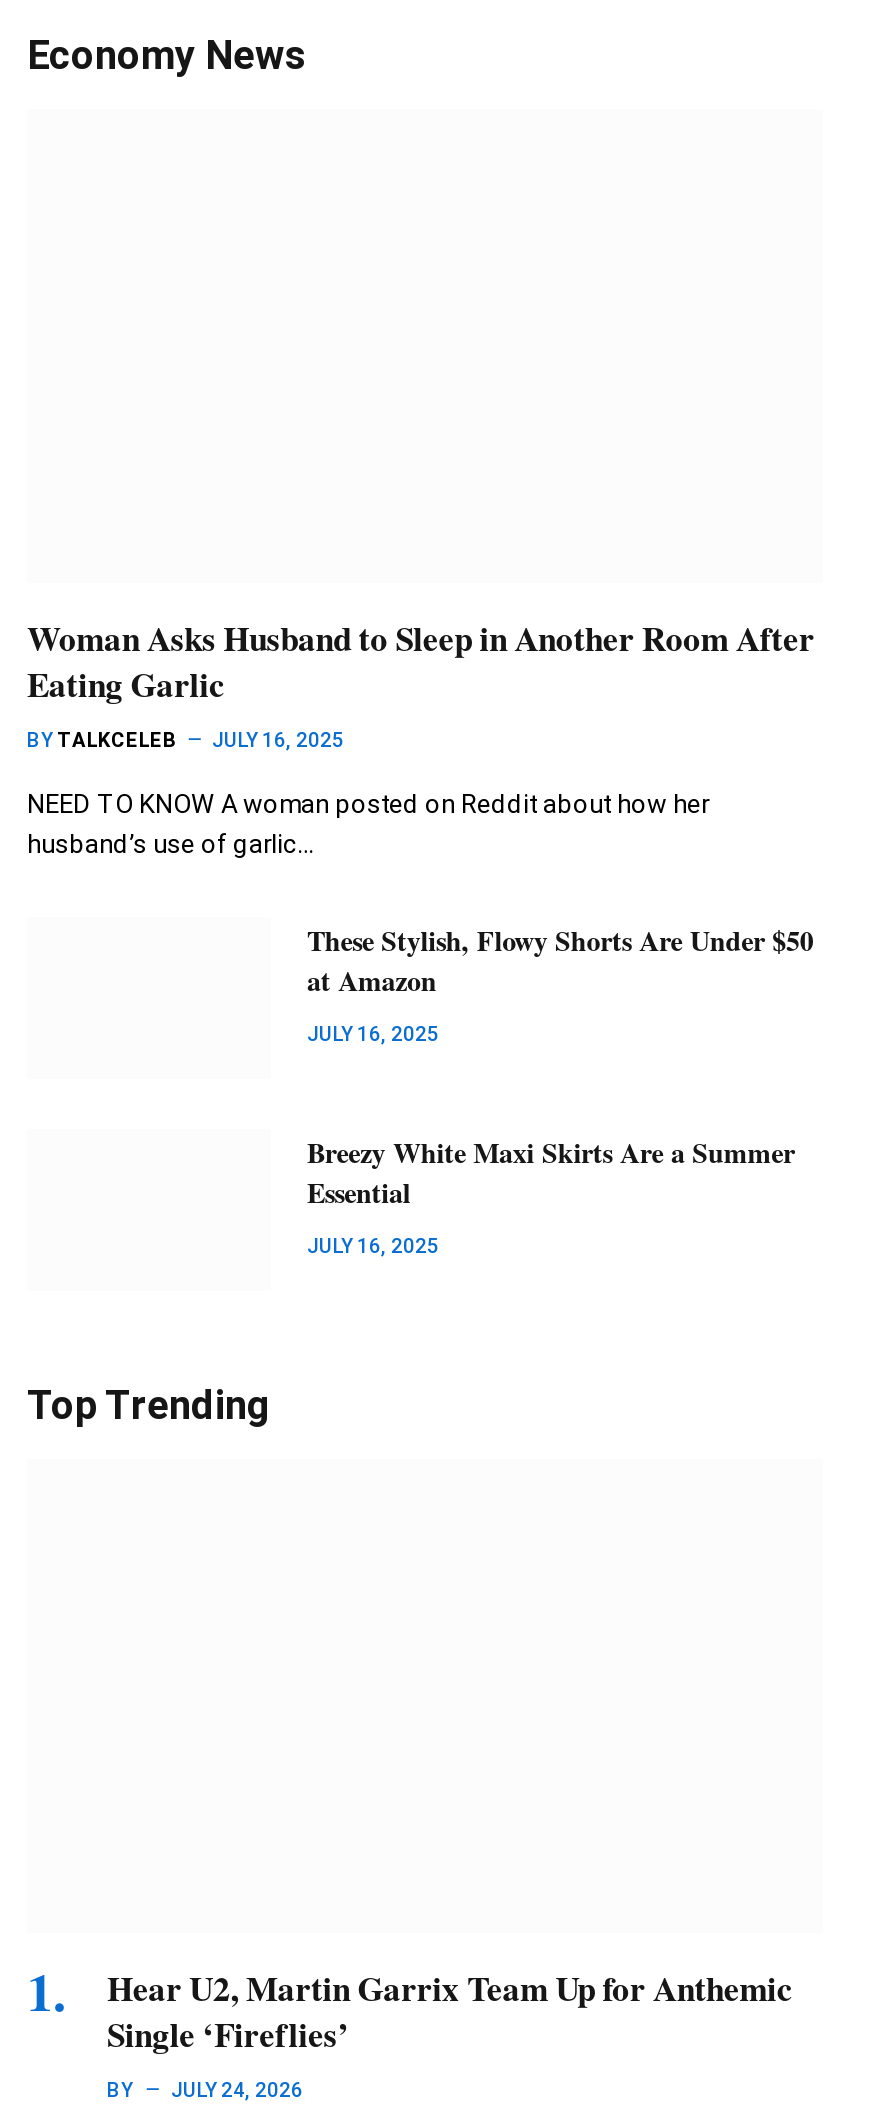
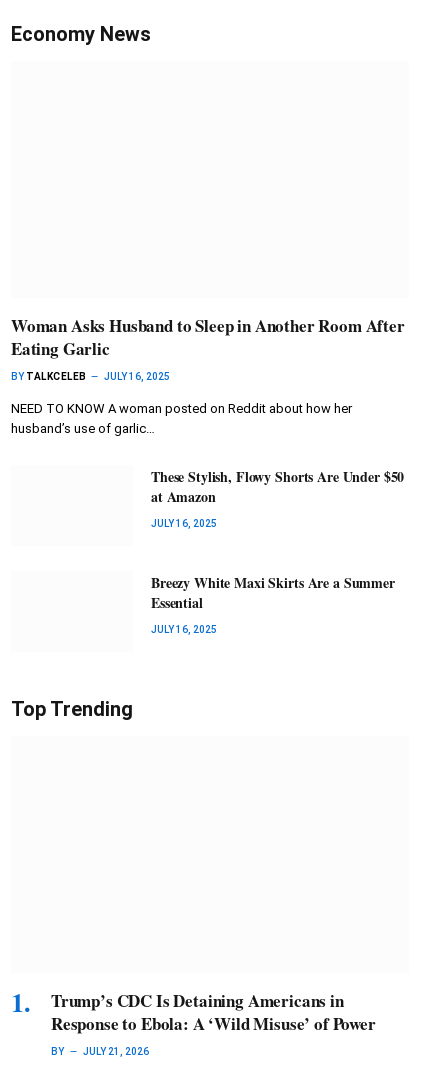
- Hear U2, Martin Garrix Team Up for Anthemic
- Single ‘Fireflies’
+ Trump’s CDC Is Detaining Americans in
+ Response to Ebola: A ‘Wild Misuse’ of Power

- BY JULY 24, 2026
+ BY JULY 21, 2026
